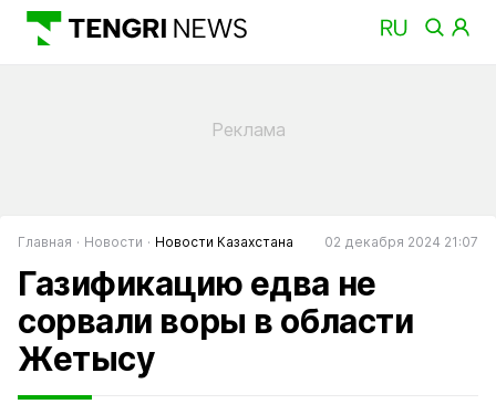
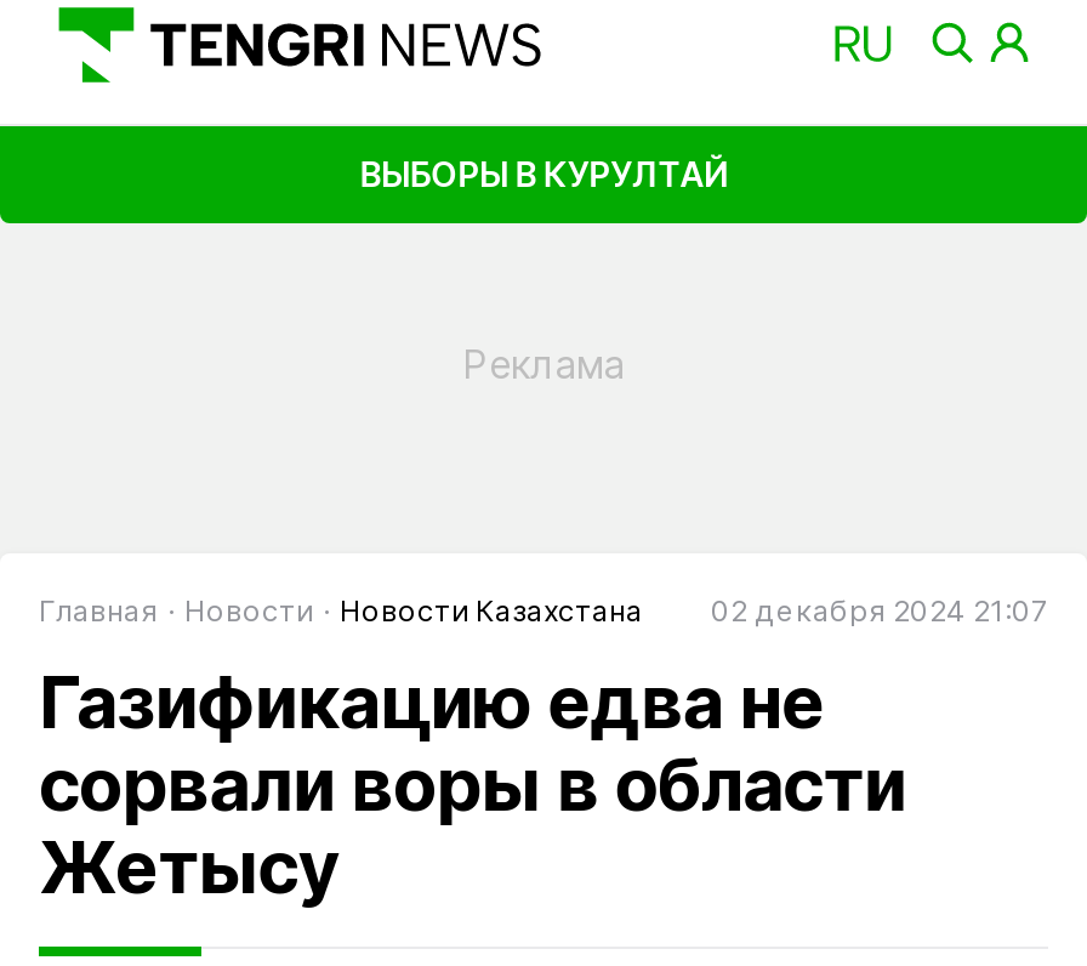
+ ВЫБОРЫ В КУРУЛТАЙ
